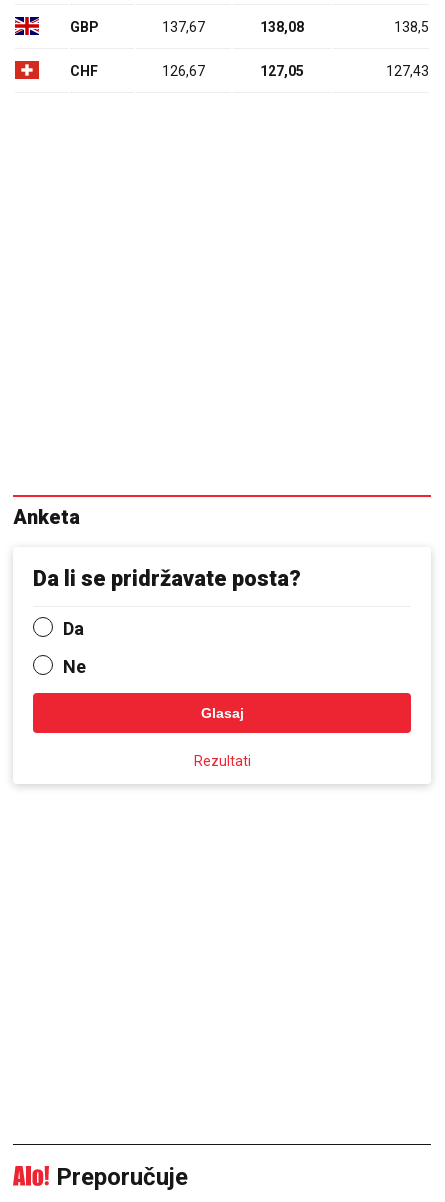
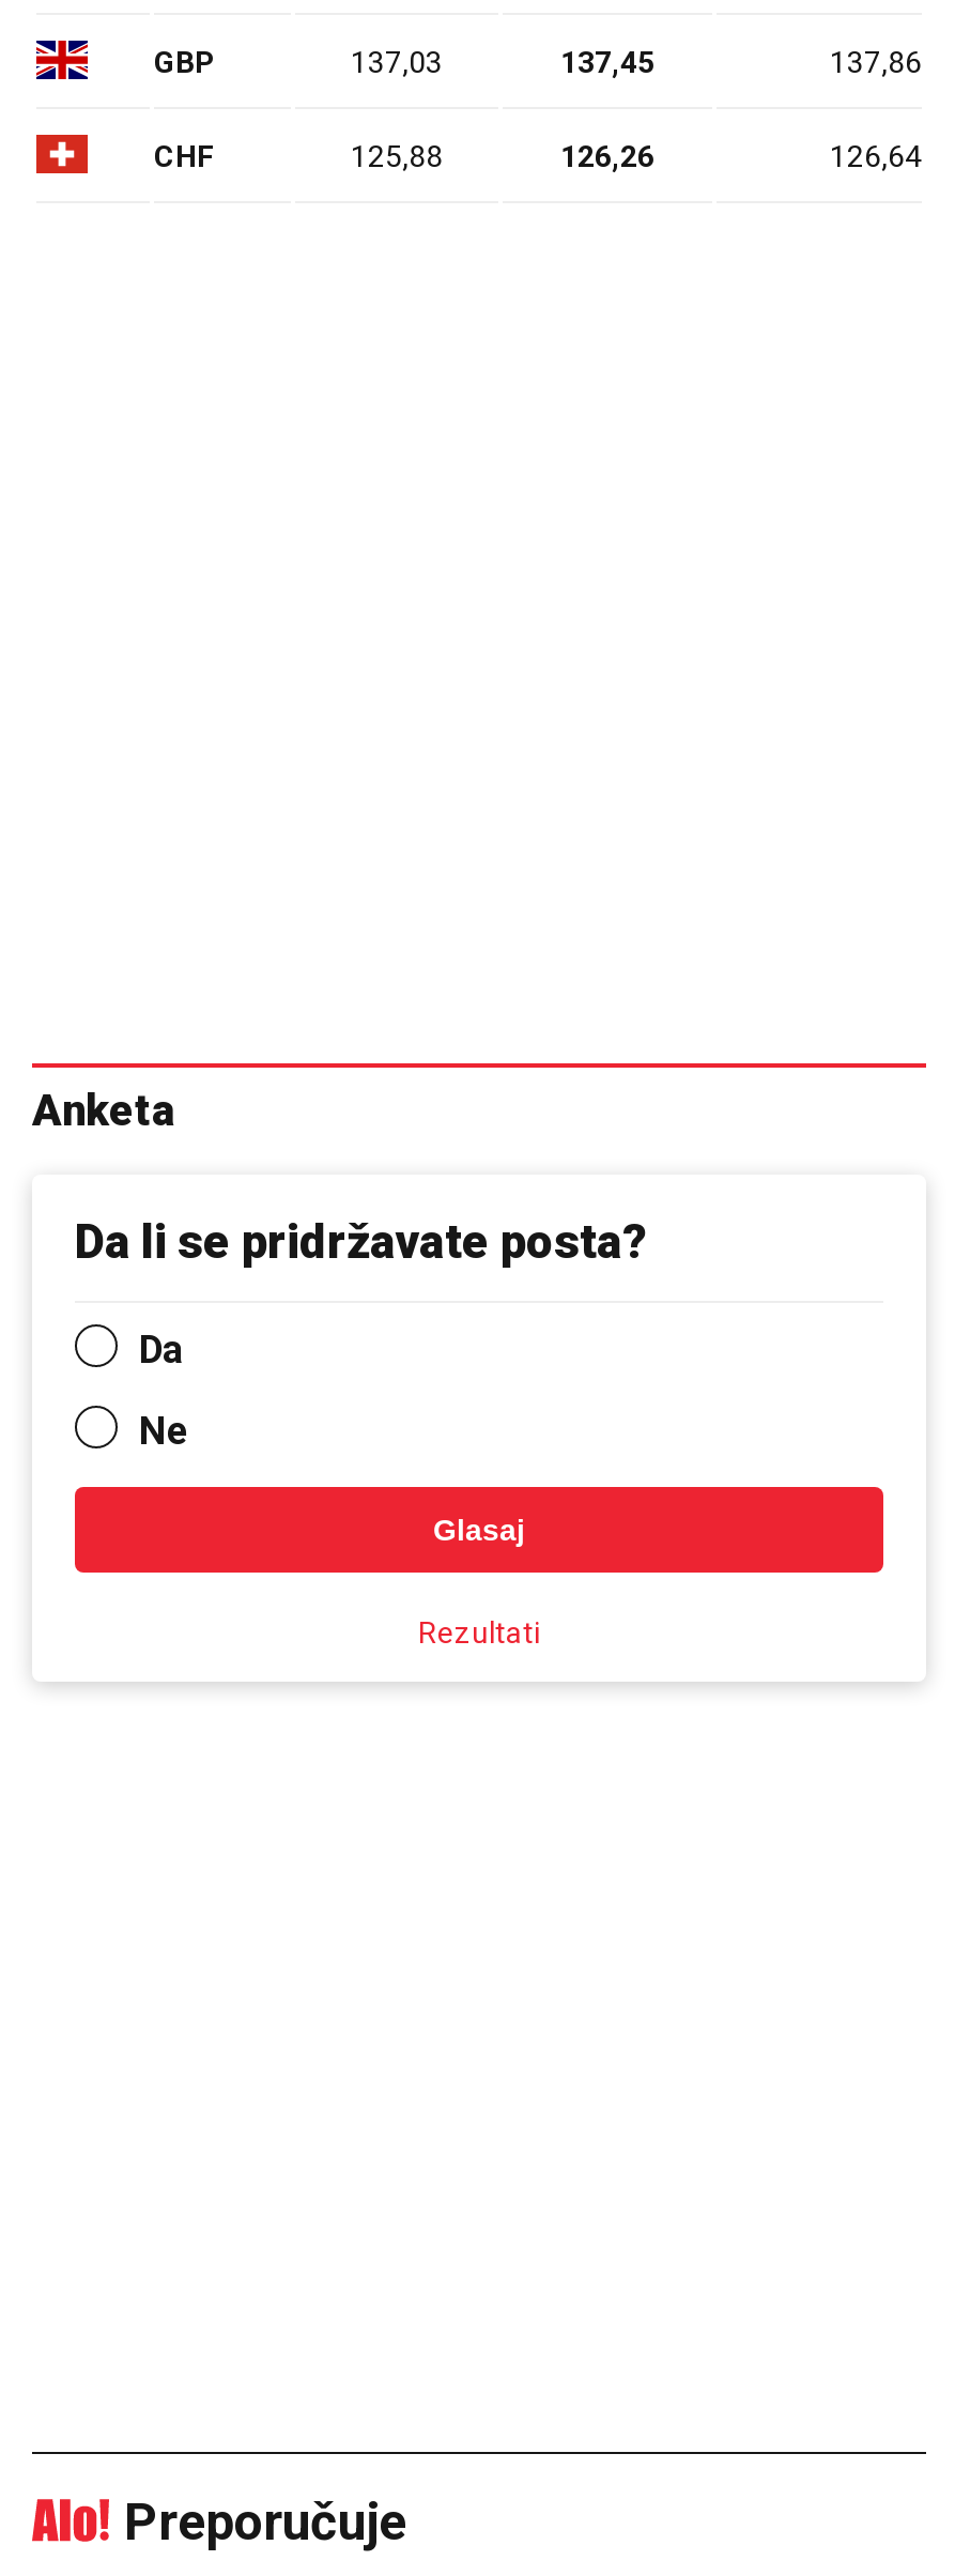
- 137,67
+ 137,03

- 138,08
+ 137,45

- 138,5
+ 137,86

- 126,67
+ 125,88

- 127,05
+ 126,26

- 127,43
+ 126,64
